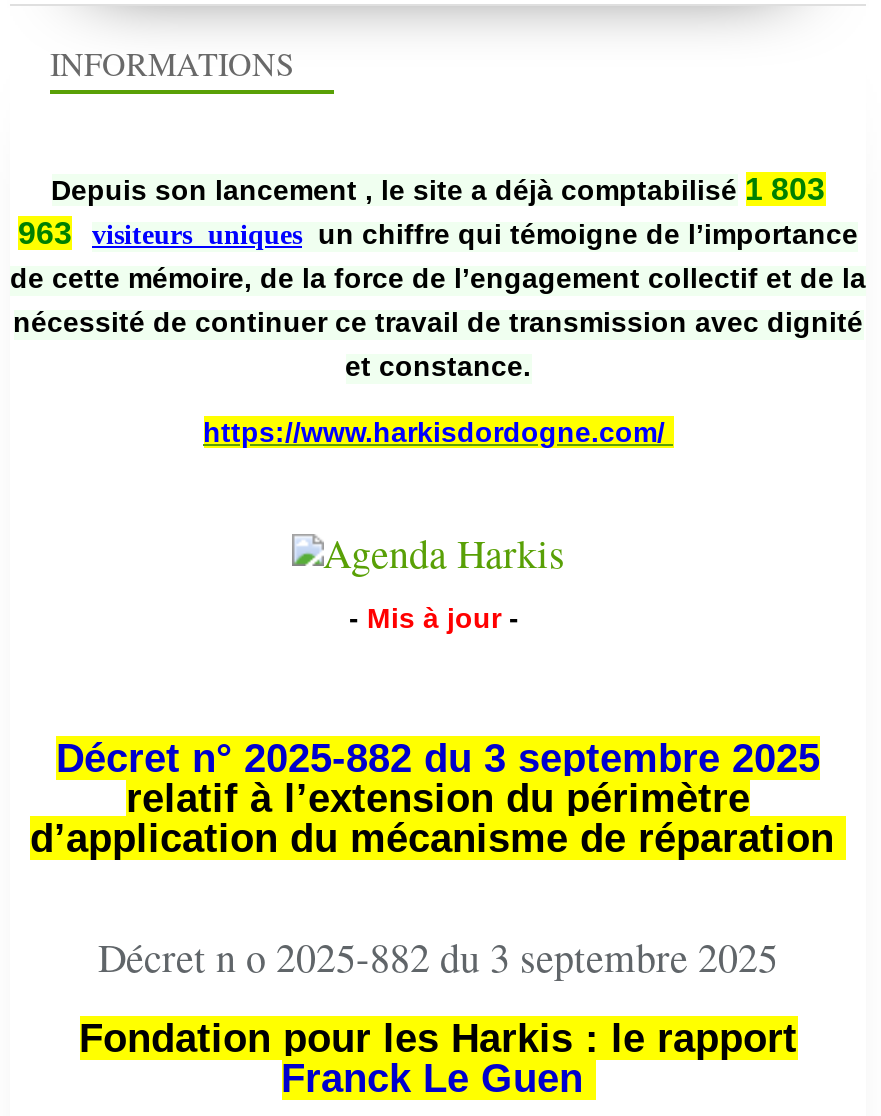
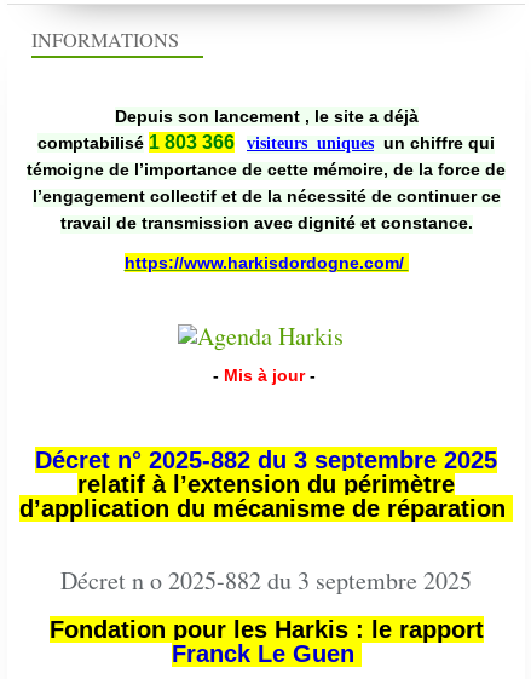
- Depuis son lancement , le site a déjà comptabilisé 1 803
- 963
- visiteurs uniques un chiffre qui témoigne de l’importance
- de cette mémoire, de la force de l’engagement collectif et de la
- nécessité de continuer ce travail de transmission avec dignité
- et constance.
+ Depuis son lancement , le site a déjà
+ comptabilisé 1 803 366
+ visiteurs uniques un chiffre qui
+ témoigne de l’importance de cette mémoire, de la force de
+ l’engagement collectif et de la nécessité de continuer ce
+ travail de transmission avec dignité et constance.
